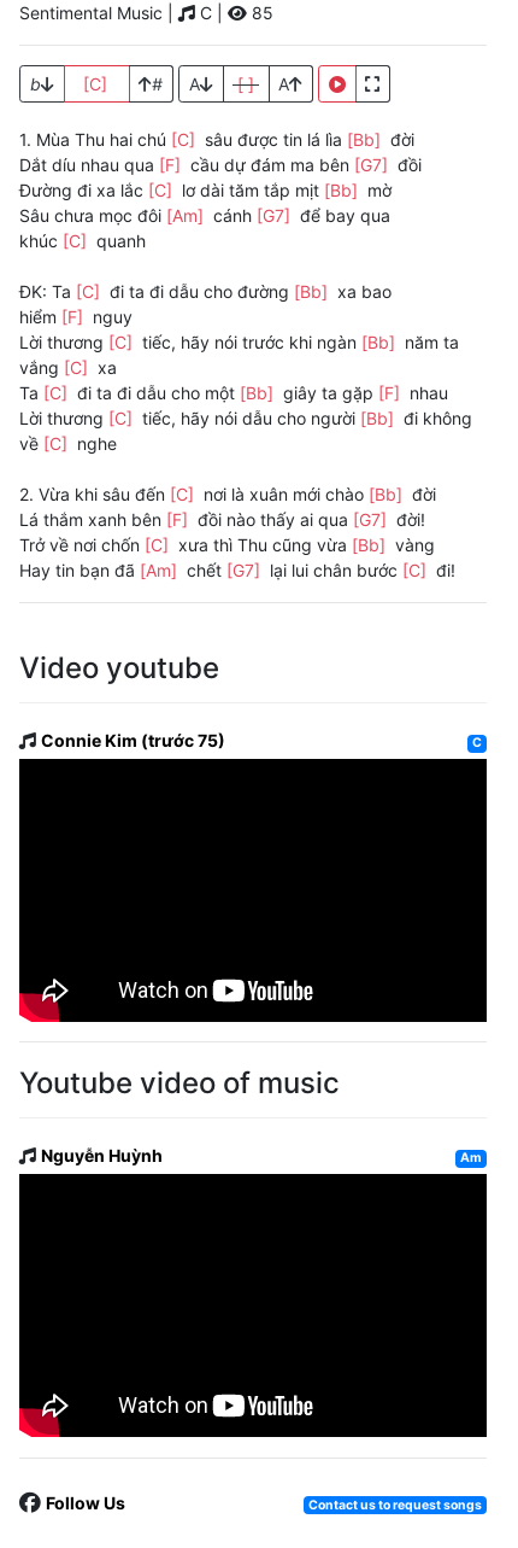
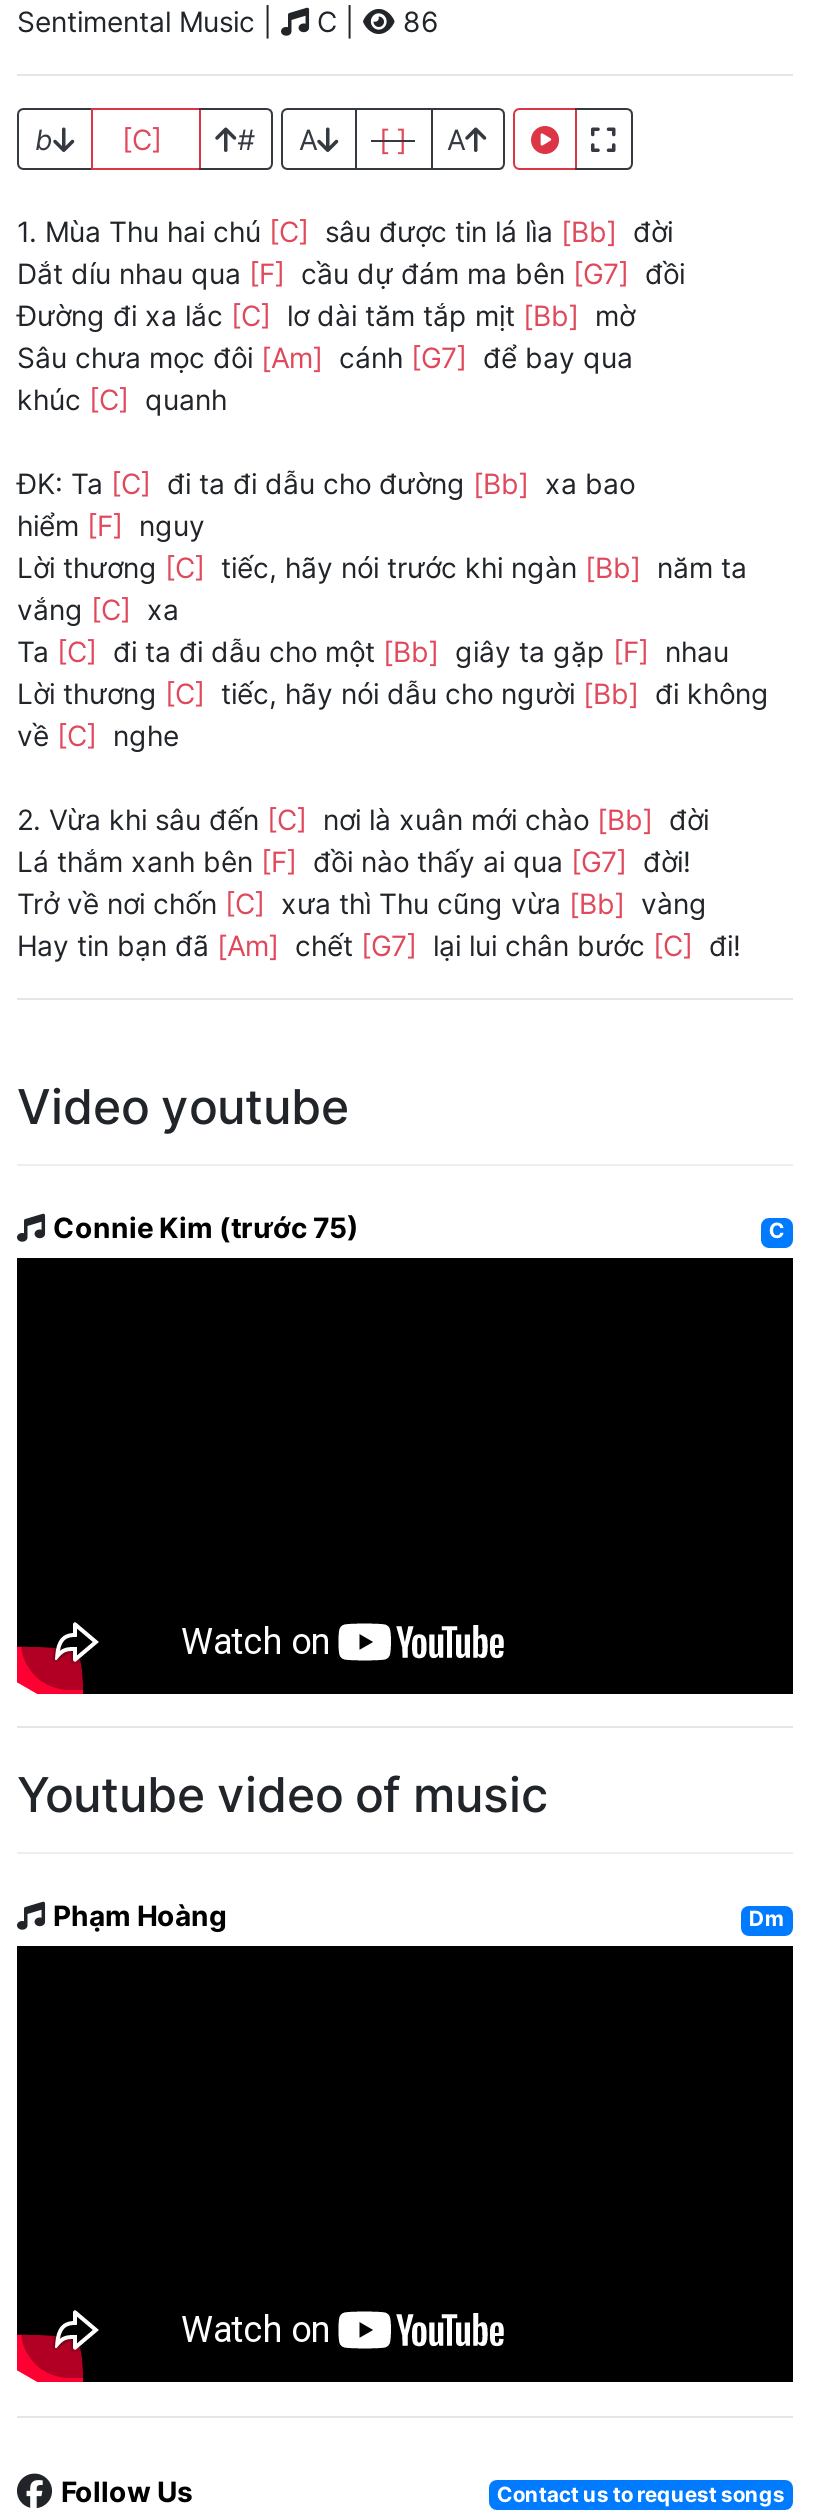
- 85
+ 86

- Nguyễn Huỳnh
- Am
+ Phạm Hoàng
+ Dm
